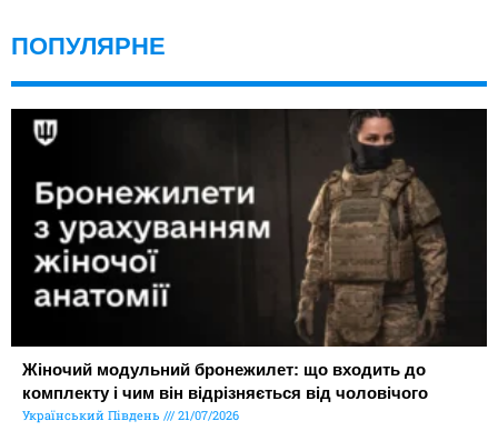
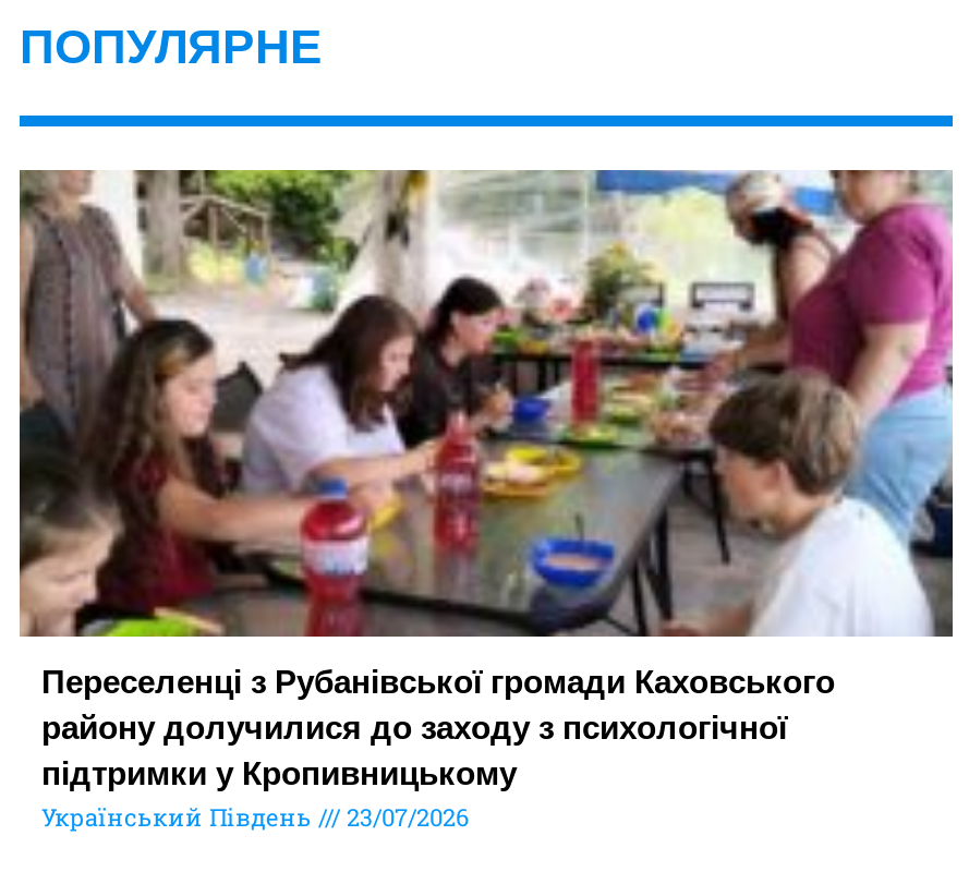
- [image]
- Жіночий модульний бронежилет: що входить до
- комплекту і чим він відрізняється від чоловічого
+ [image]
+ Переселенці з Рубанівської громади Каховського
+ району долучилися до заходу з психологічної
+ підтримки у Кропивницькому

- Український Південь 21/07/2026
+ Український Південь 23/07/2026
